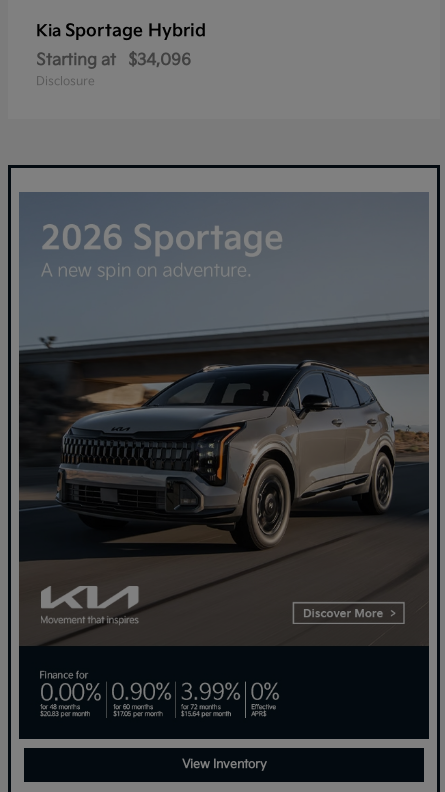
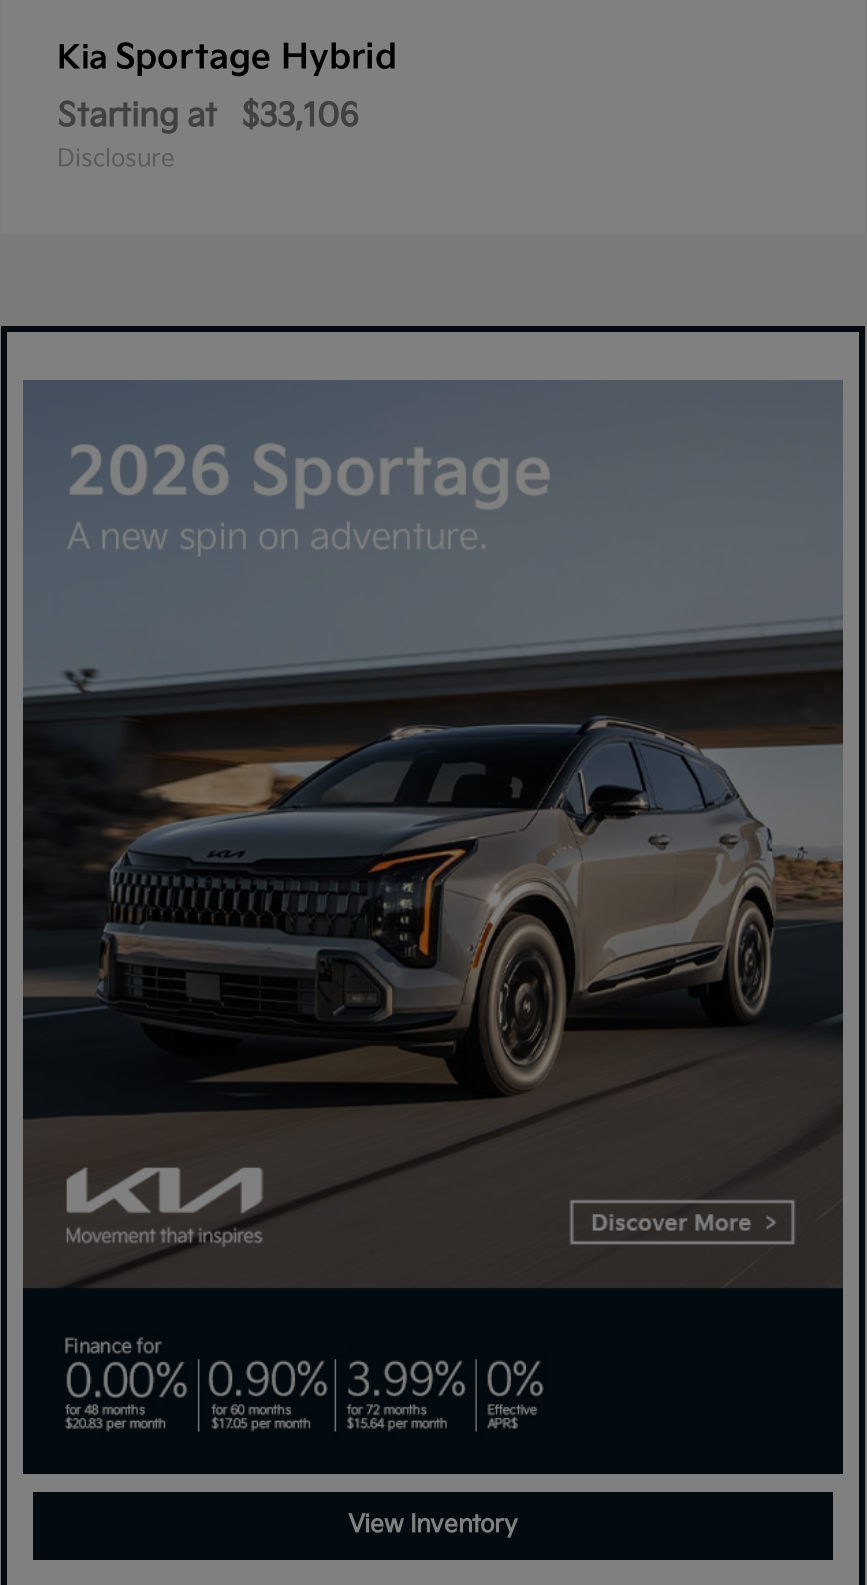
- Starting at $34,096
+ Starting at $33,106
